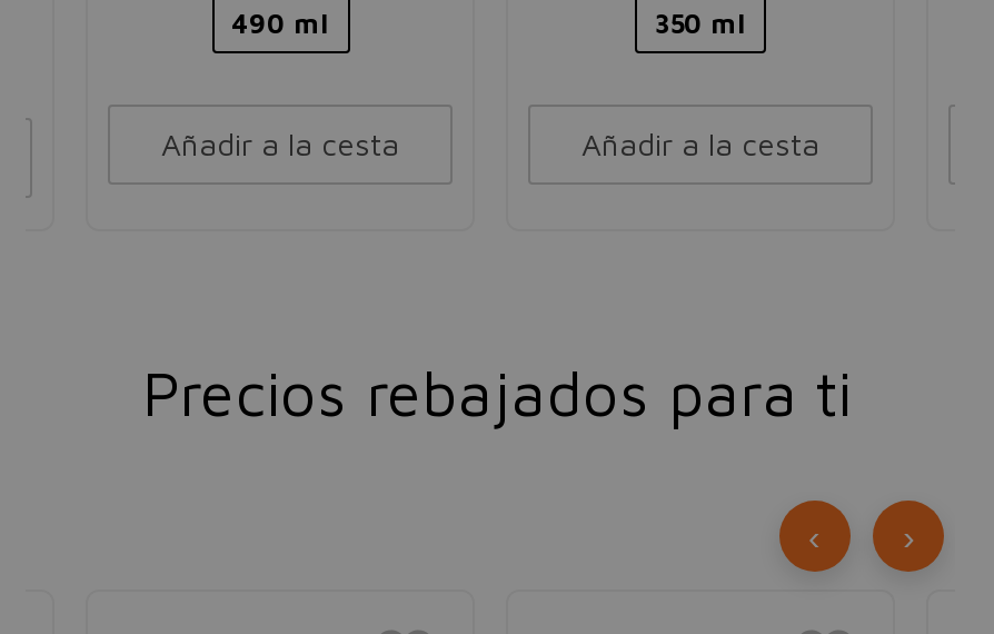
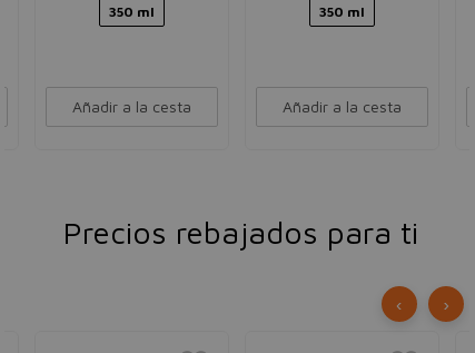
- 490 ml
+ 350 ml
